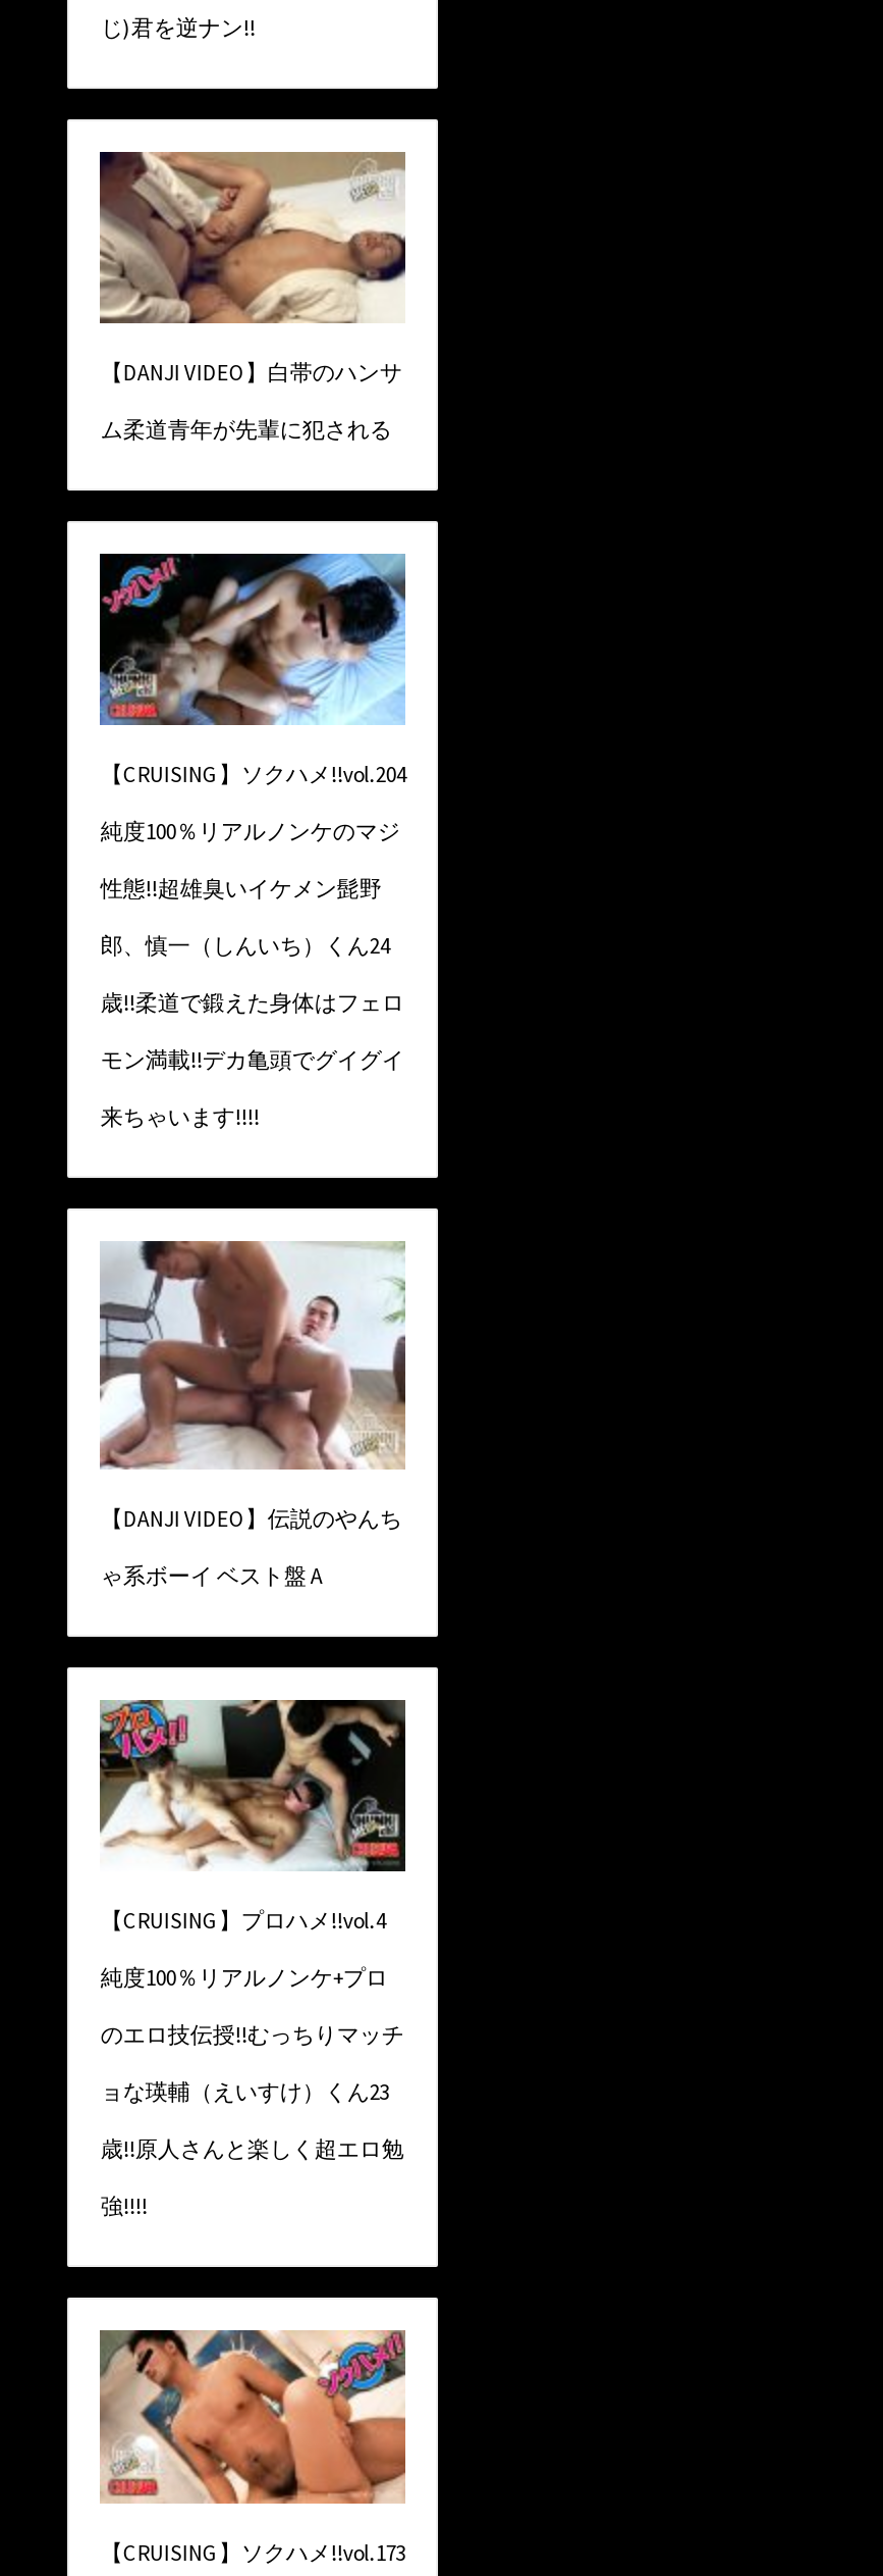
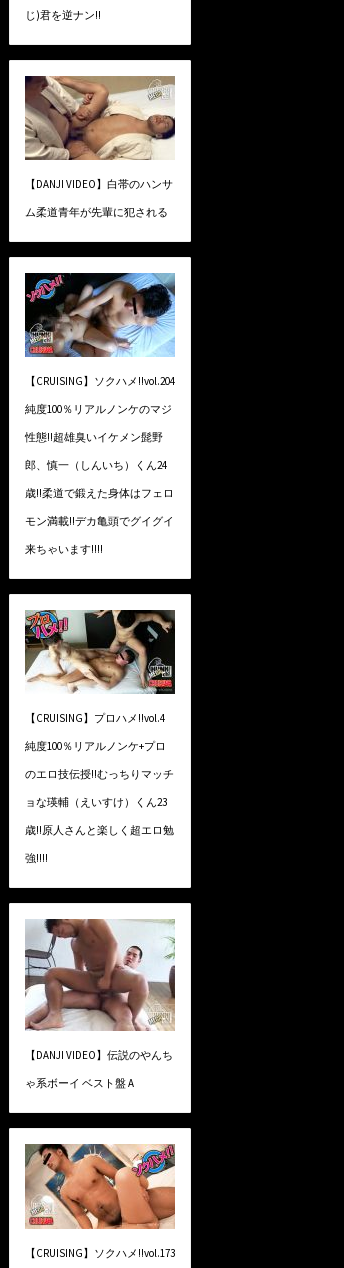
moved down: [image] | 【DANJI VIDEO】伝説のやんち | ゃ系ボーイ ベスト盤 A

moved up: [image] | 【CRUISING】プロハメ!!vol.4 | 純度100％リアルノンケ+プロ | のエロ技伝授!!むっちりマッチ | ョな瑛輔（えいすけ）くん23 | 歳!!原人さんと楽しく超エロ勉 | 強!!!!
